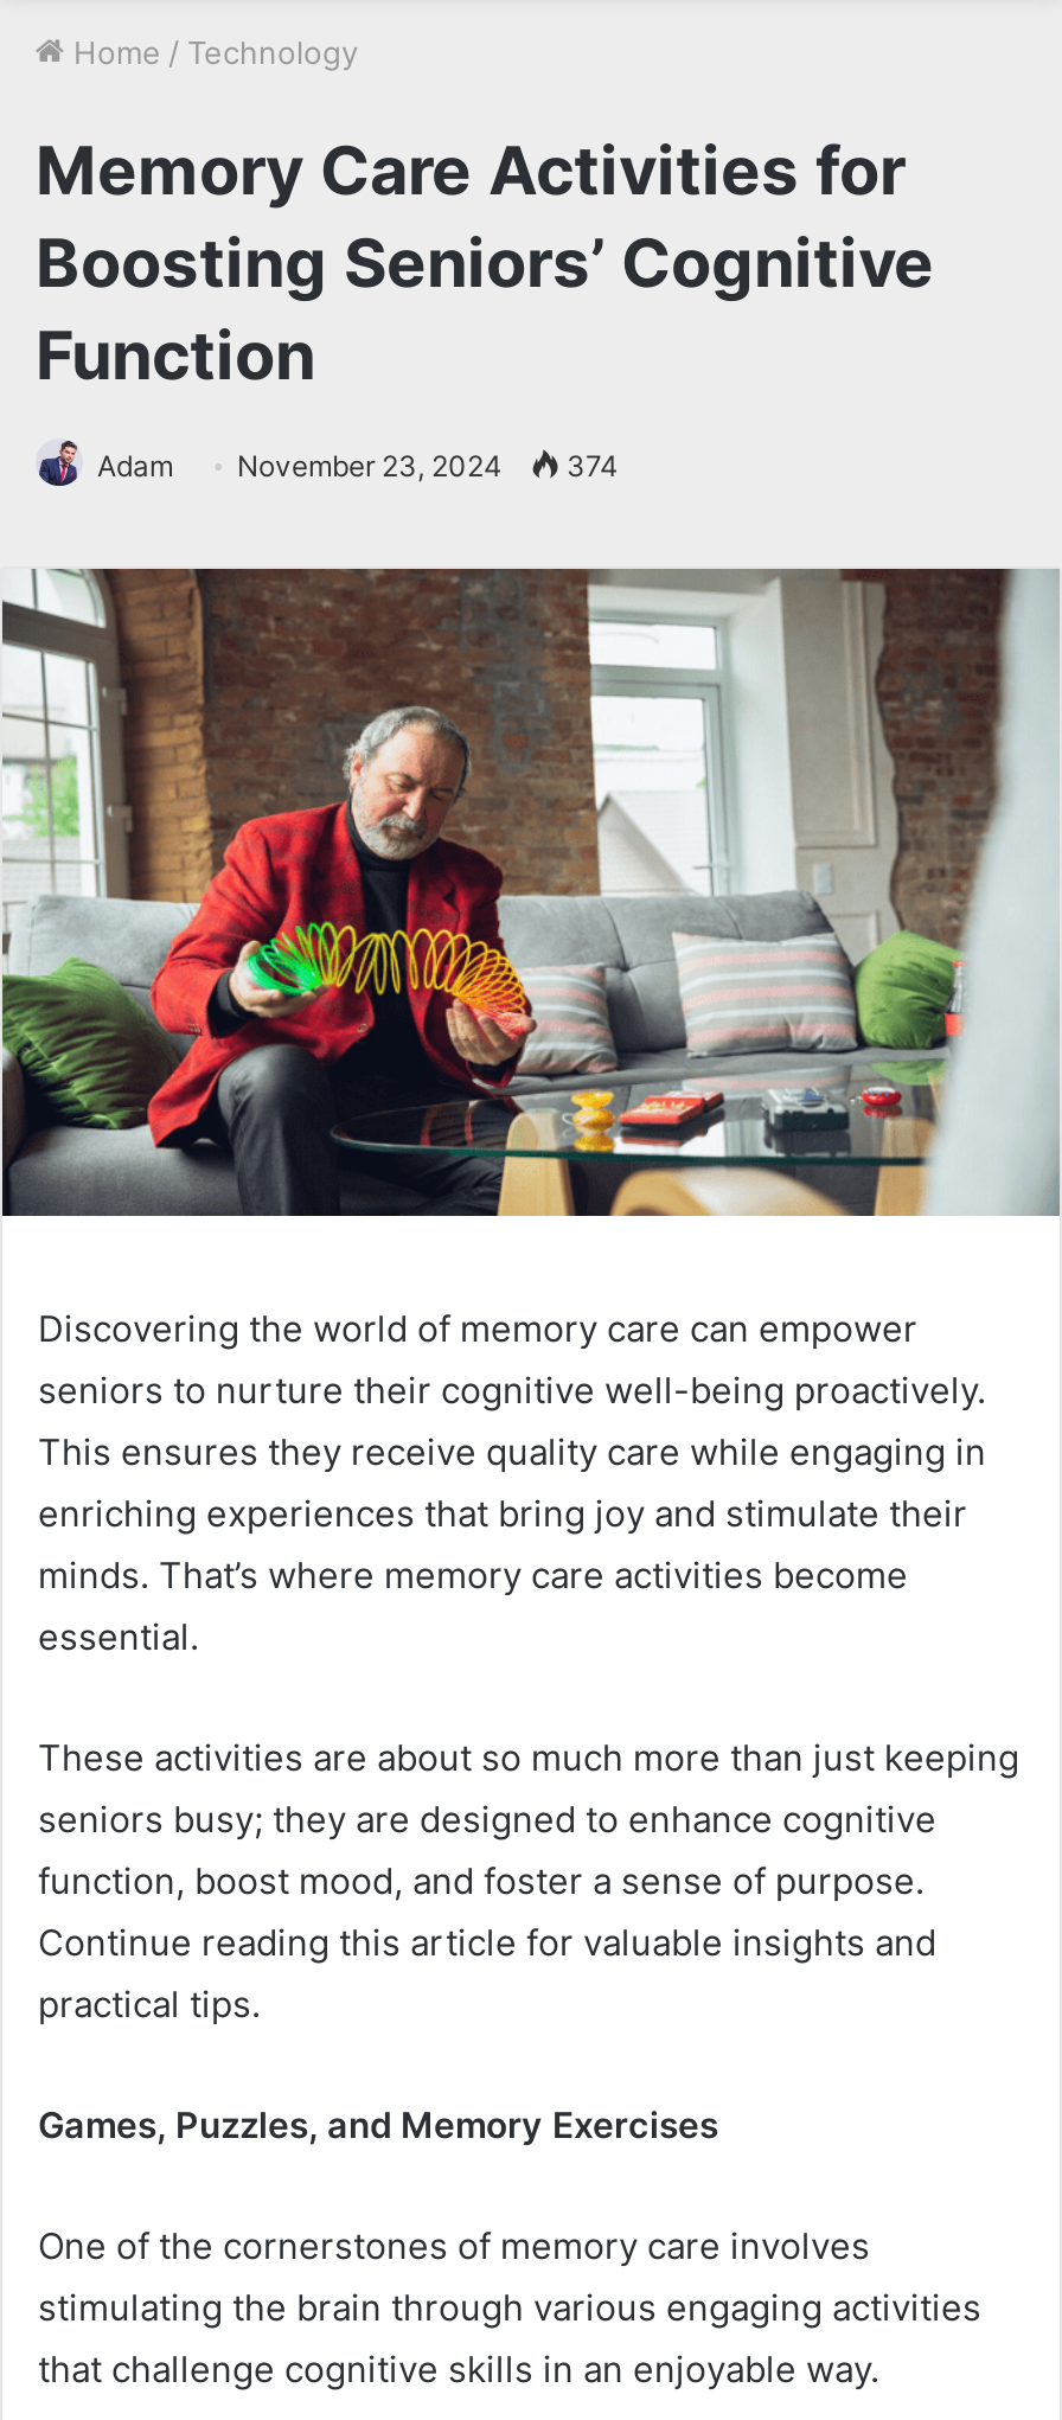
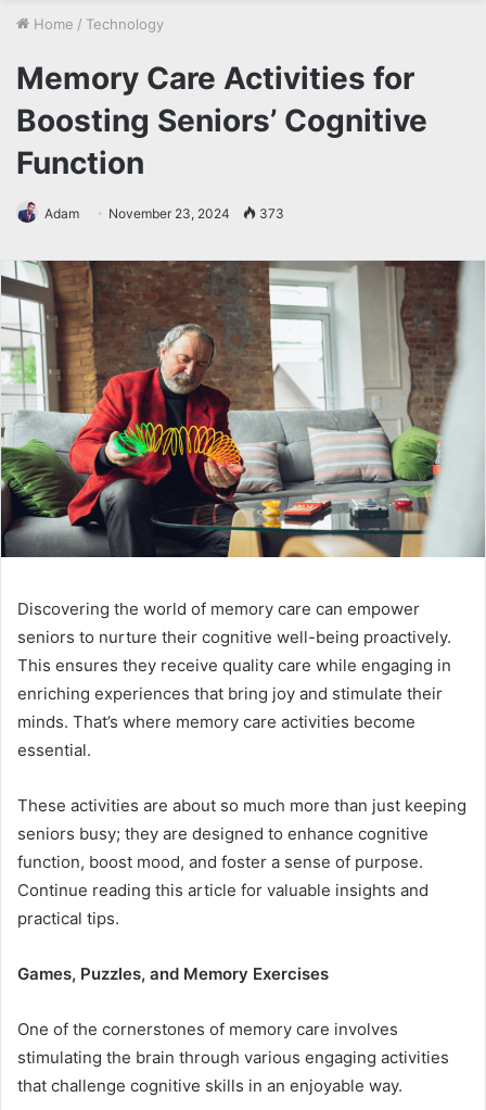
- Adam November 23, 2024 374
+ Adam November 23, 2024 373
